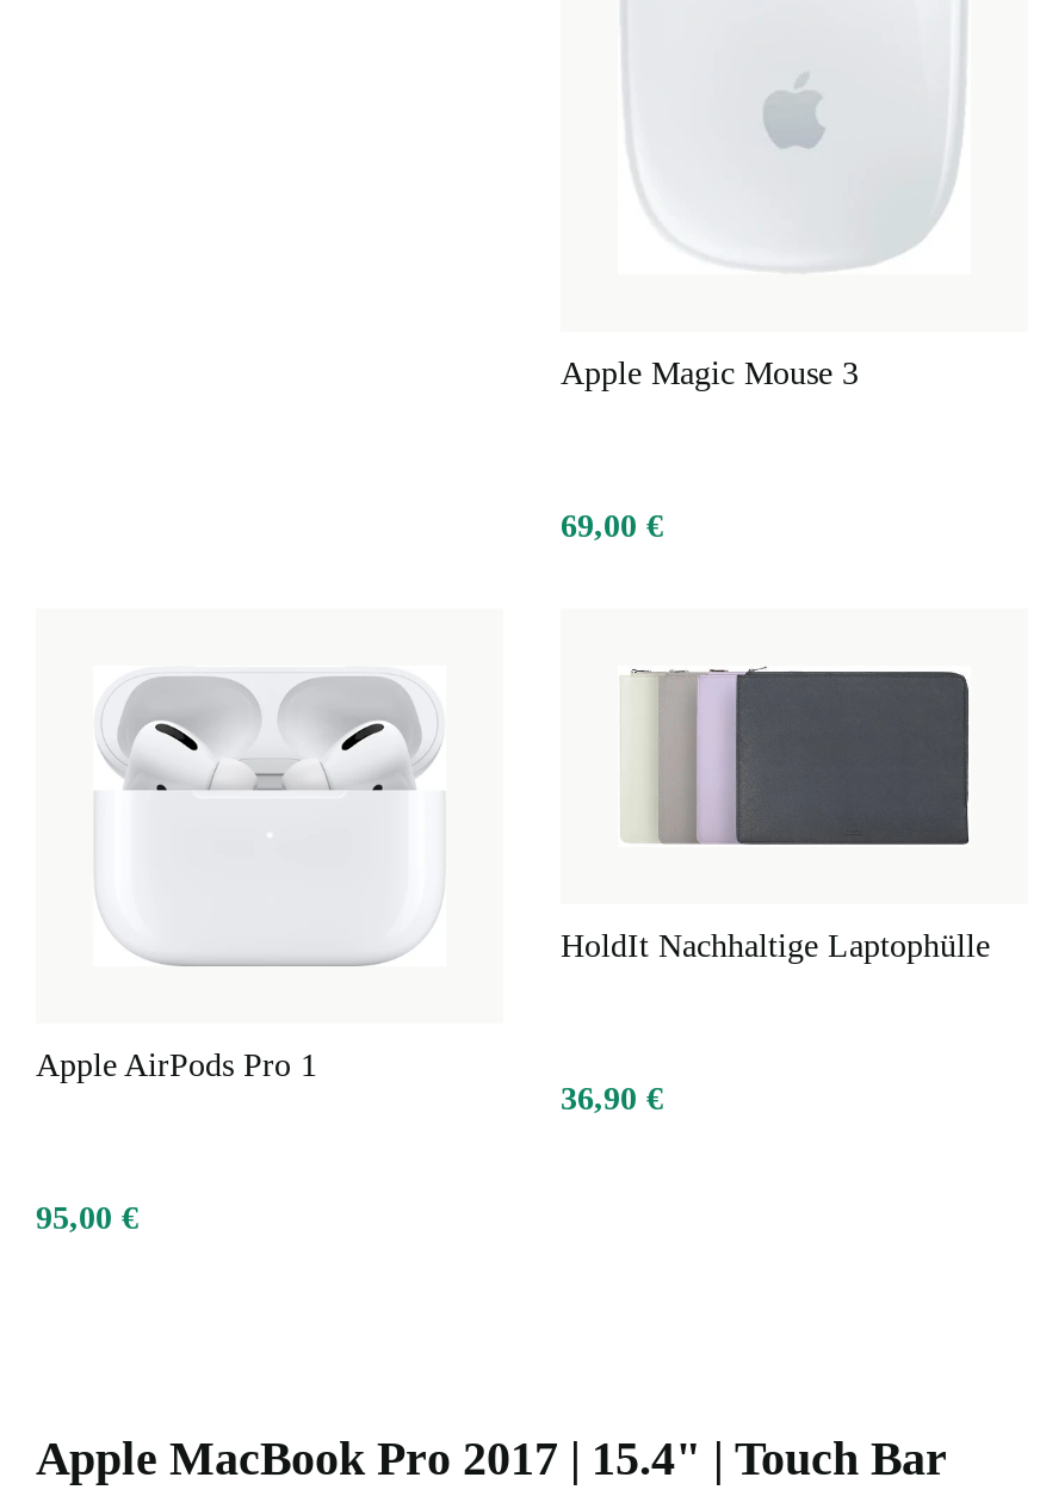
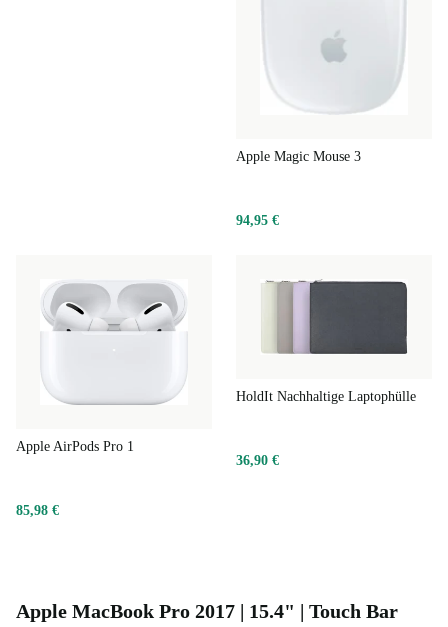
- 69,00 €
+ 94,95 €

- 95,00 €
+ 85,98 €
